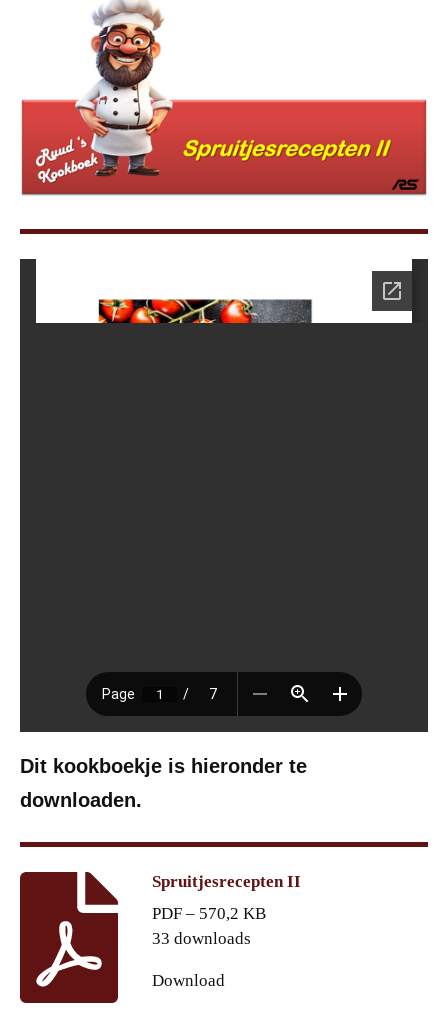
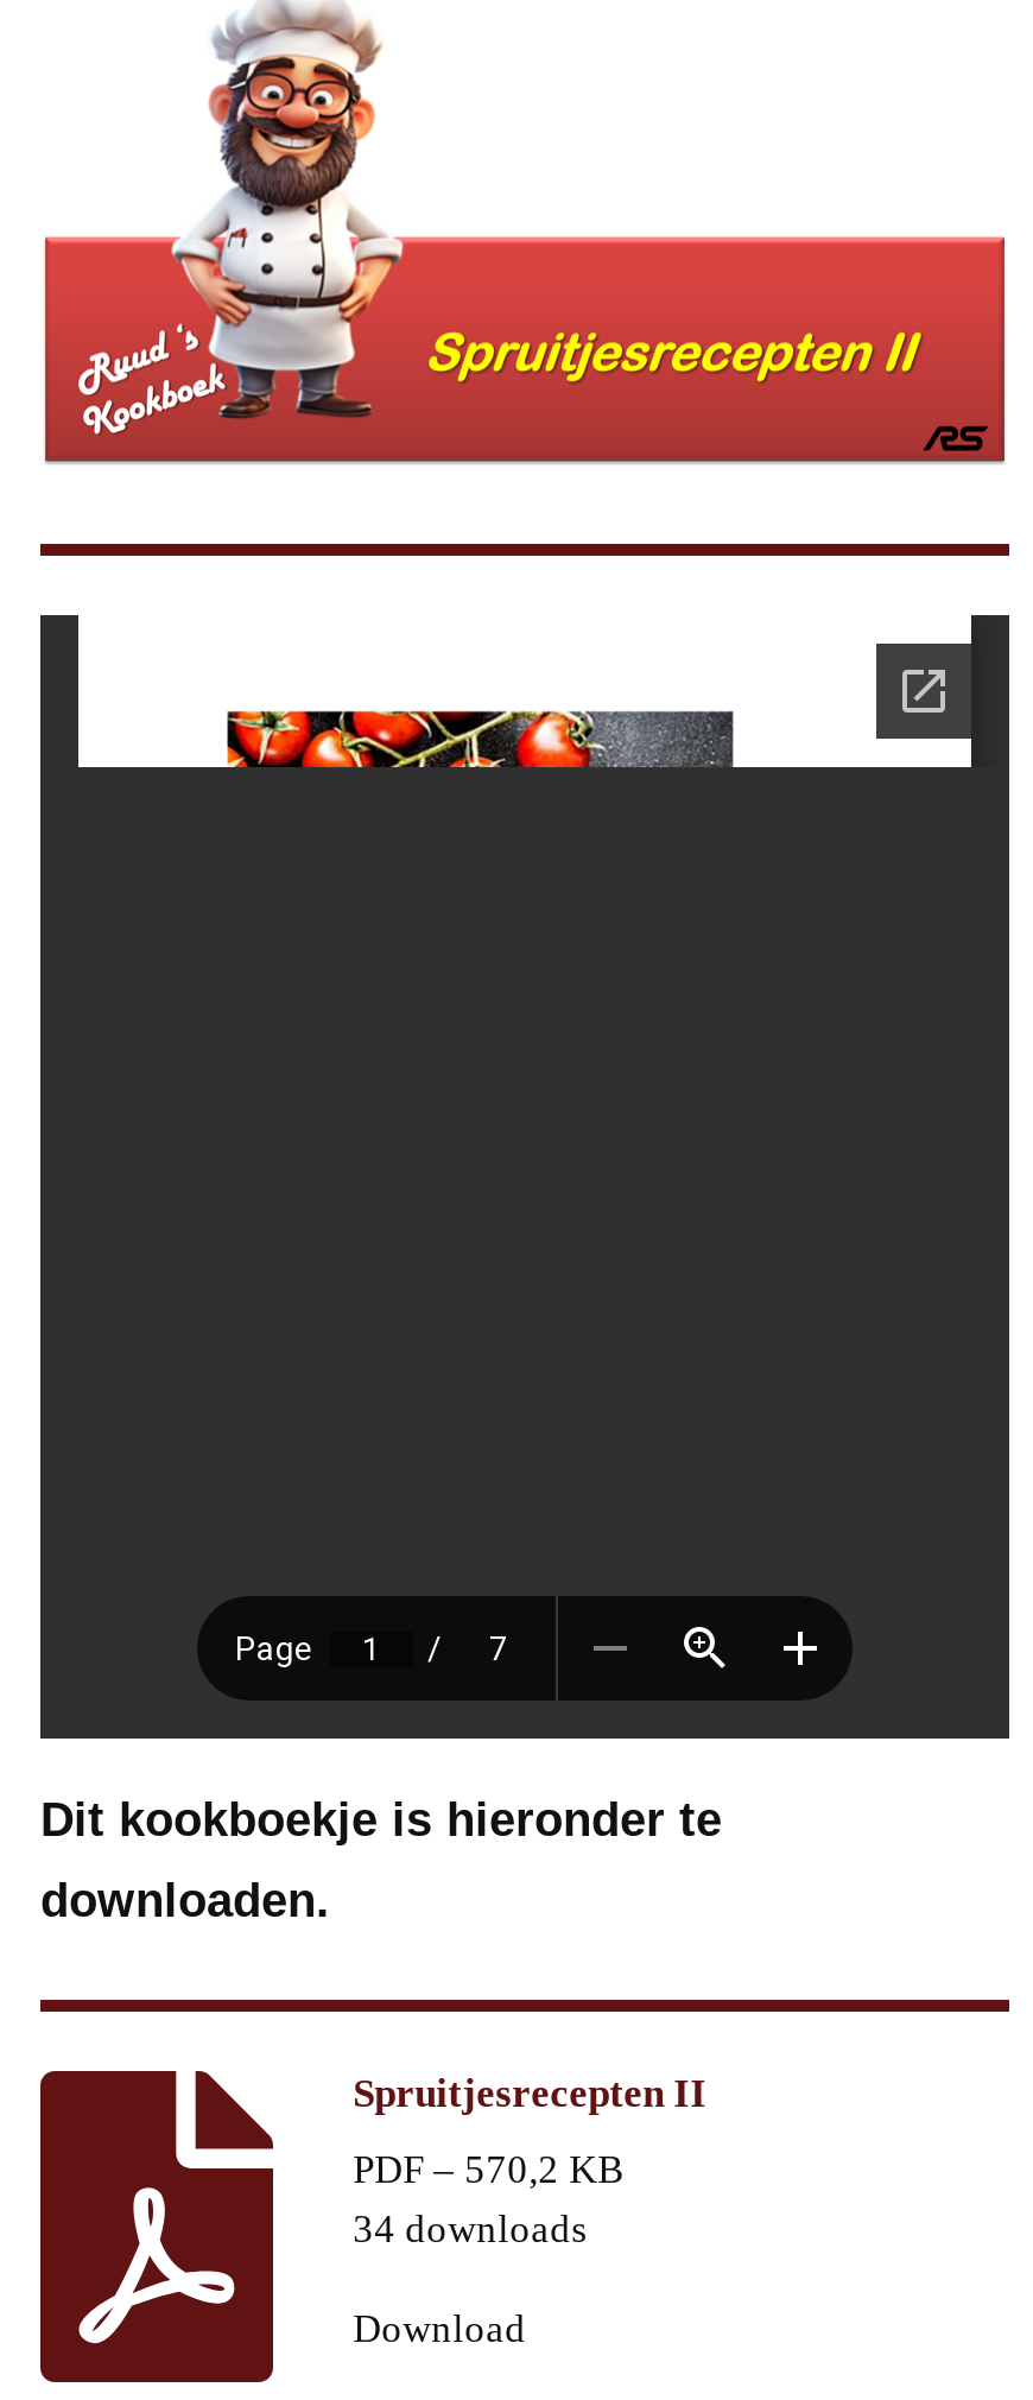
- 33 downloads
+ 34 downloads
